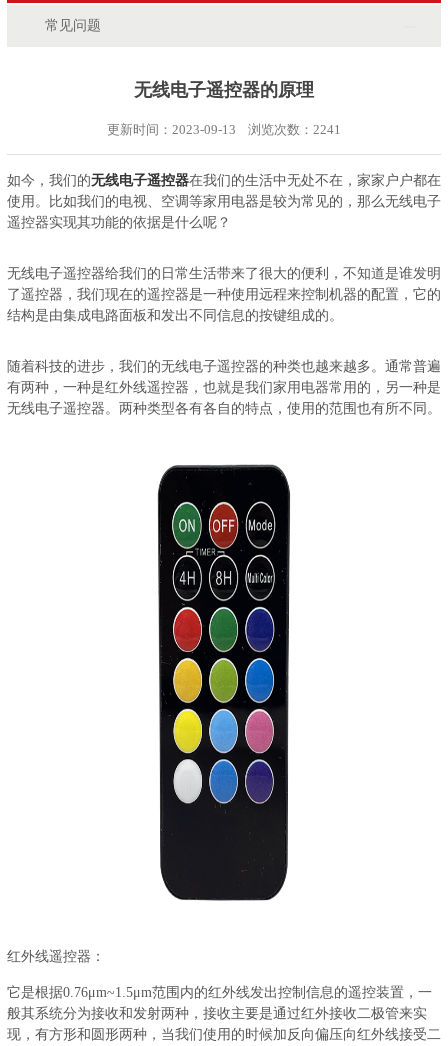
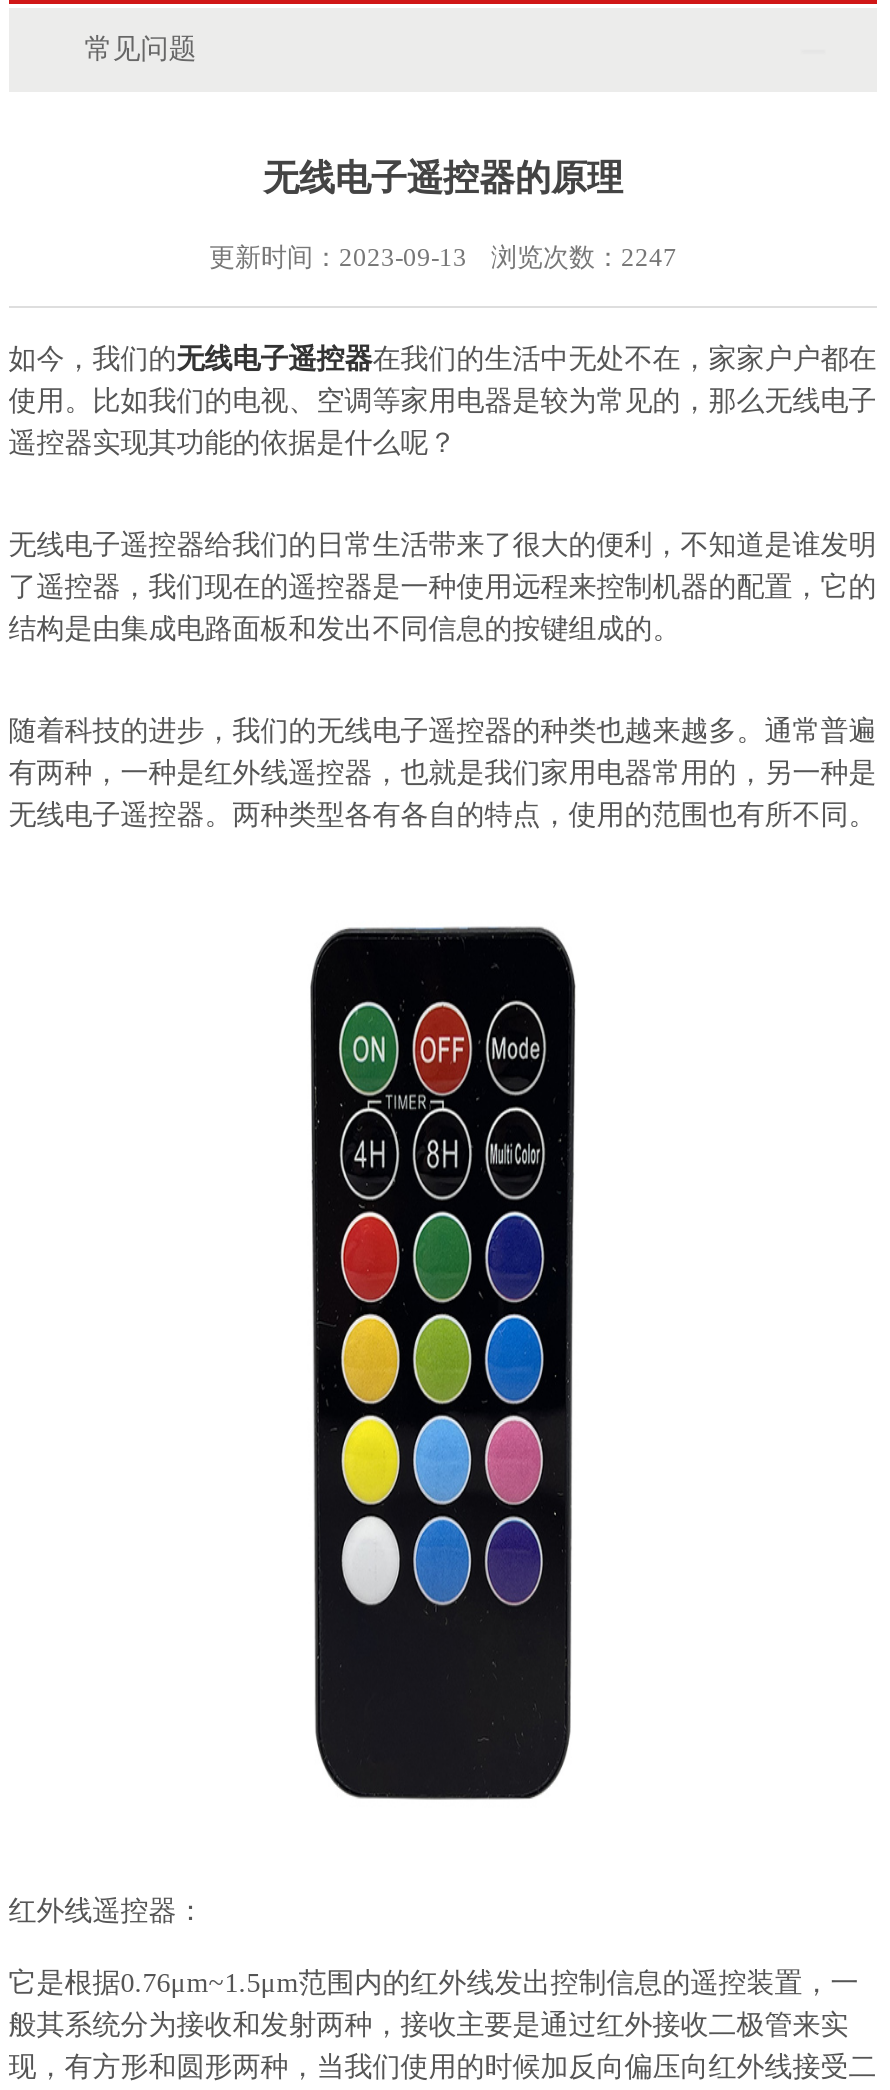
- 更新时间：2023-09-13 浏览次数：2241
+ 更新时间：2023-09-13 浏览次数：2247
